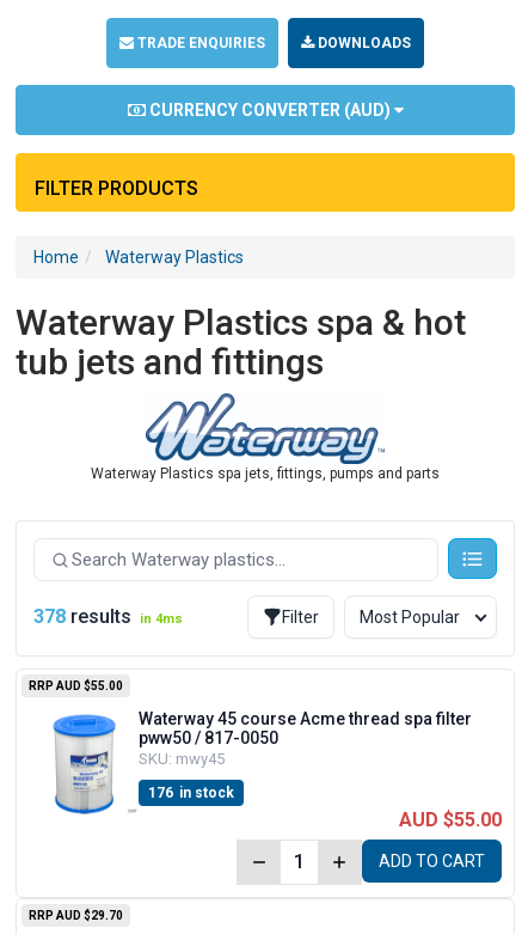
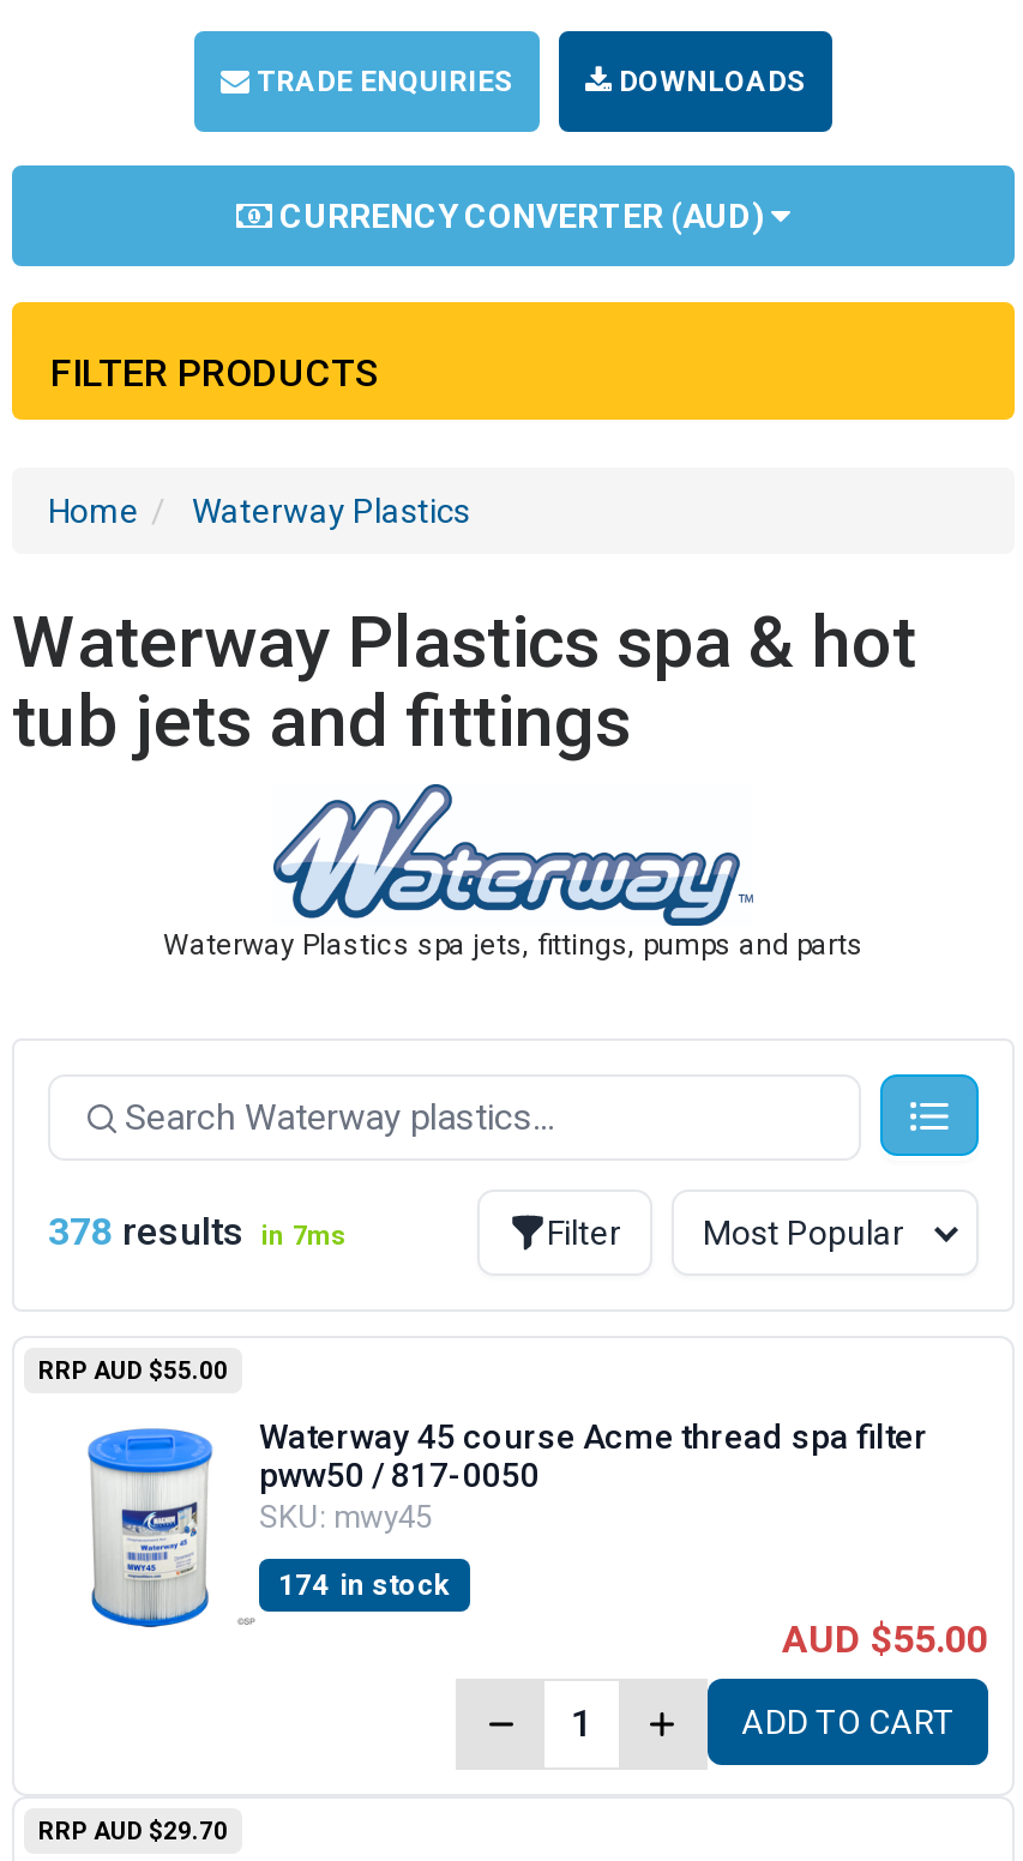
- 378 results in 4ms
+ 378 results in 7ms

- 176 in stock
+ 174 in stock
